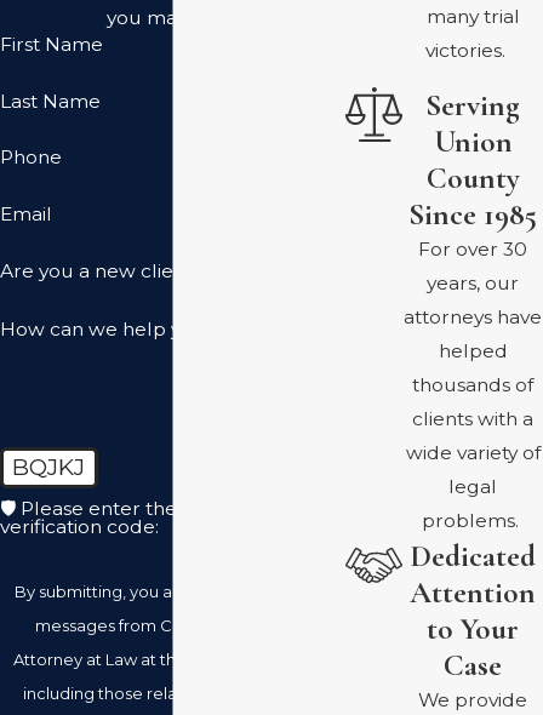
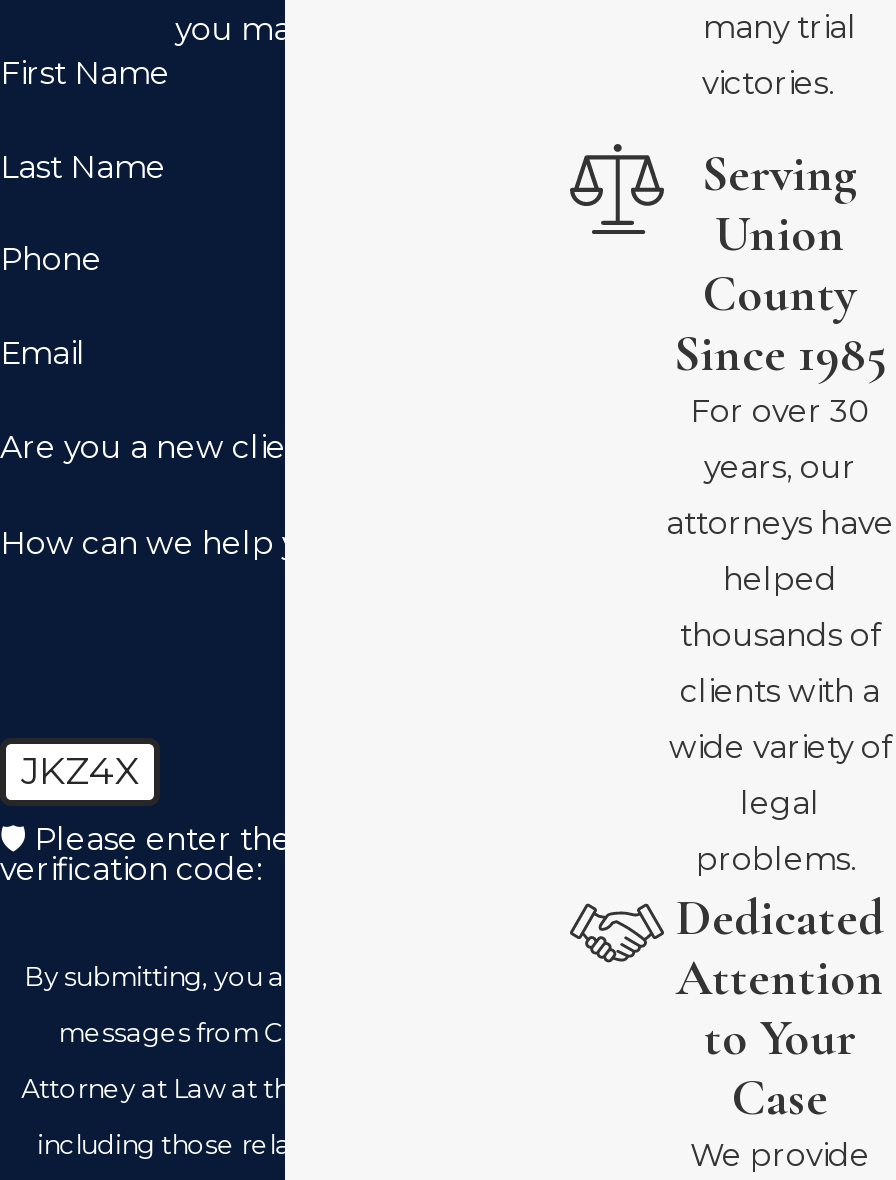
- BQJKJ
+ JKZ4X
